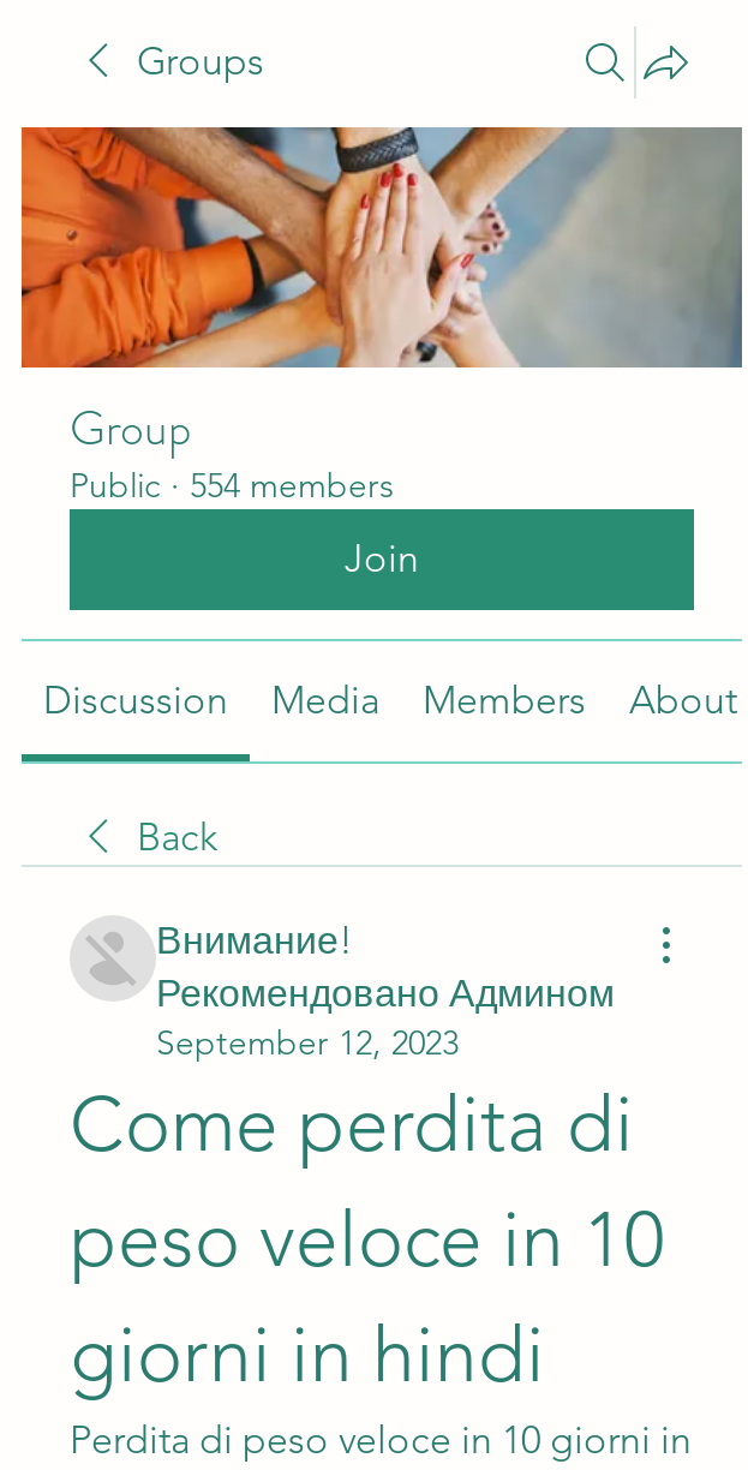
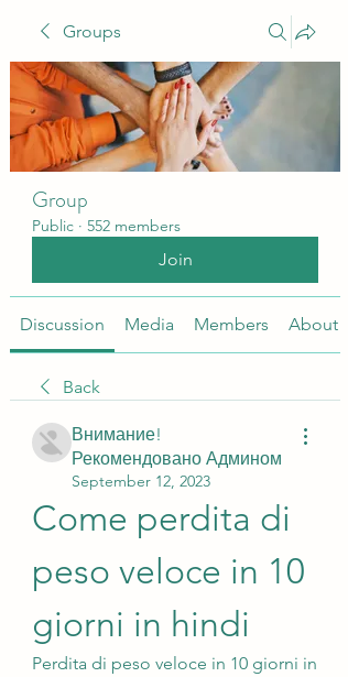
- Public · 554 members
+ Public · 552 members
